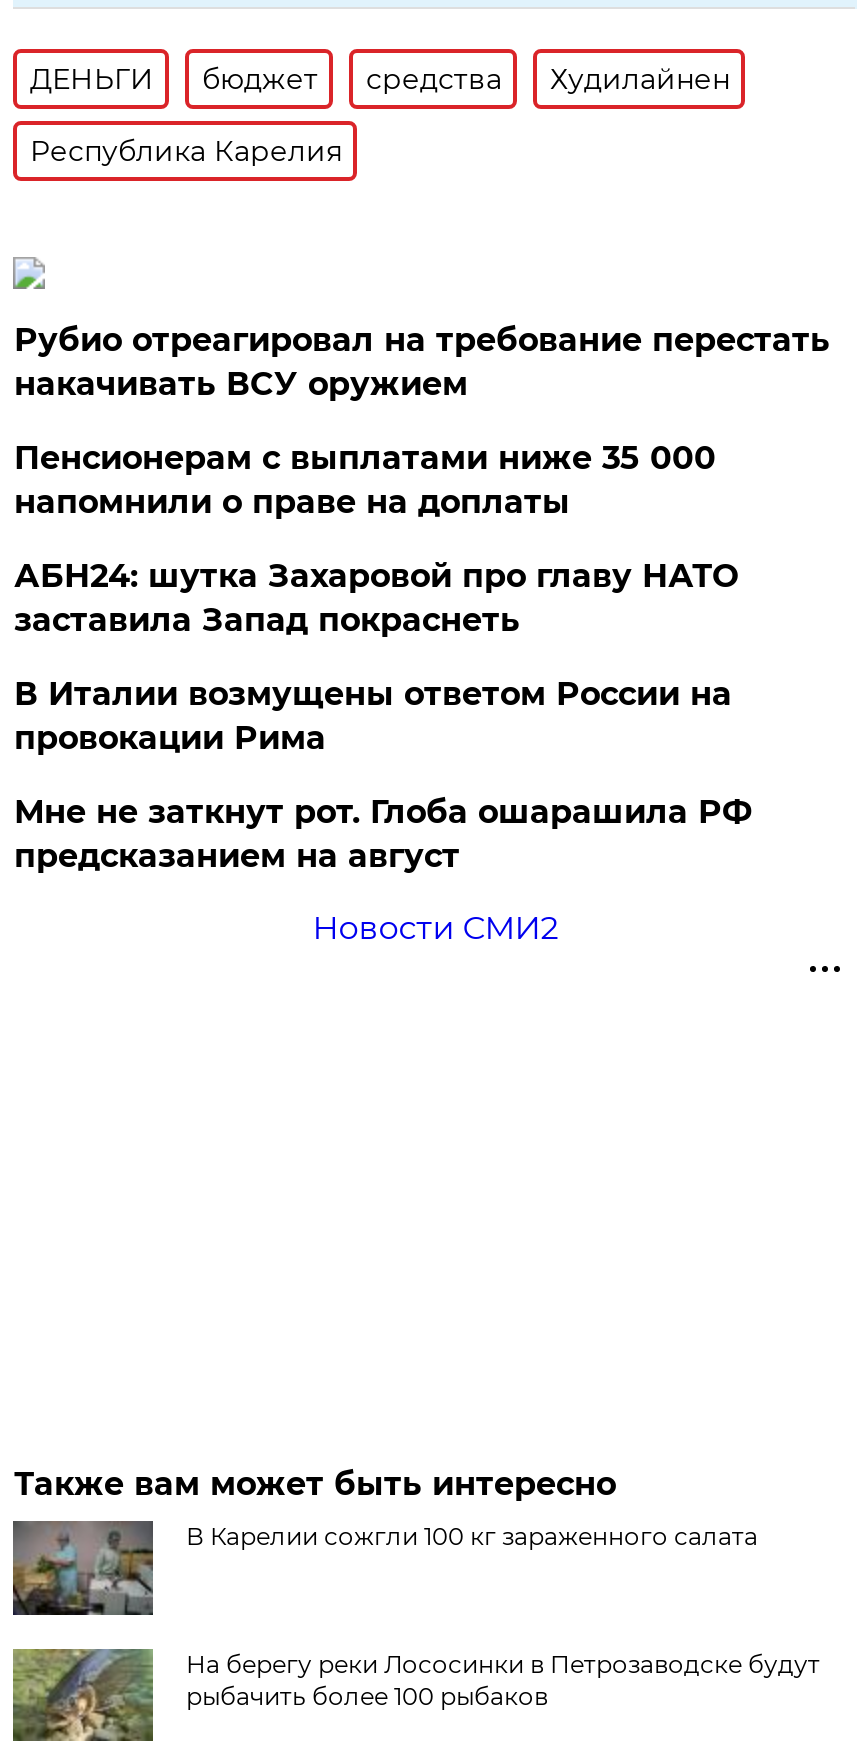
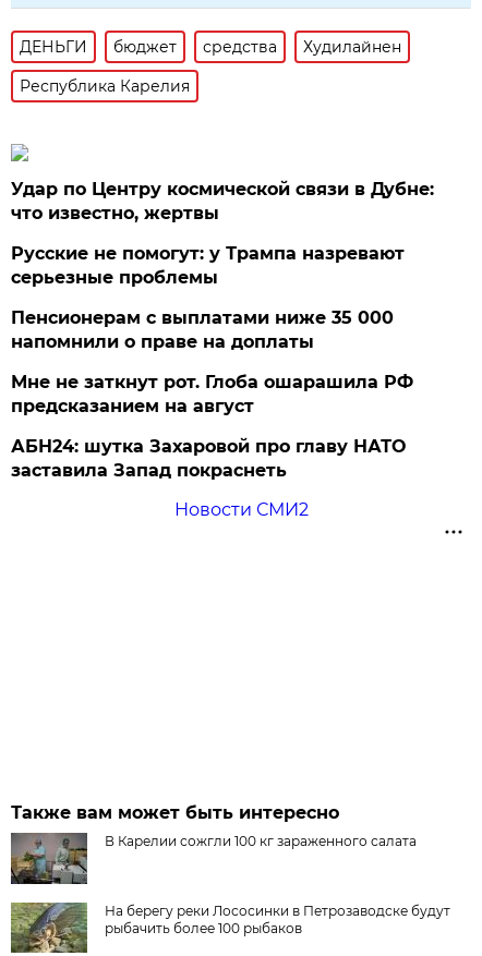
- Рубио отреагировал на требование перестать
- накачивать ВСУ оружием
+ Удар по Центру космической связи в Дубне:
+ что известно, жертвы
+ Русские не помогут: у Трампа назревают
+ серьезные проблемы

moved down: Пенсионерам с выплатами ниже 35 000 | напомнили о праве на доплаты

moved down: АБН24: шутка Захаровой про главу НАТО | заставила Запад покраснеть

- В Италии возмущены ответом России на
- провокации Рима

moved up: Мне не заткнут рот. Глоба ошарашила РФ | предсказанием на август
